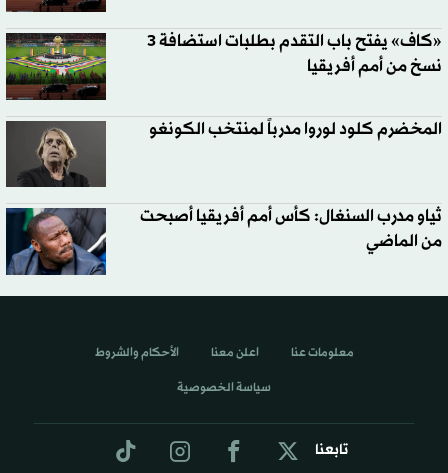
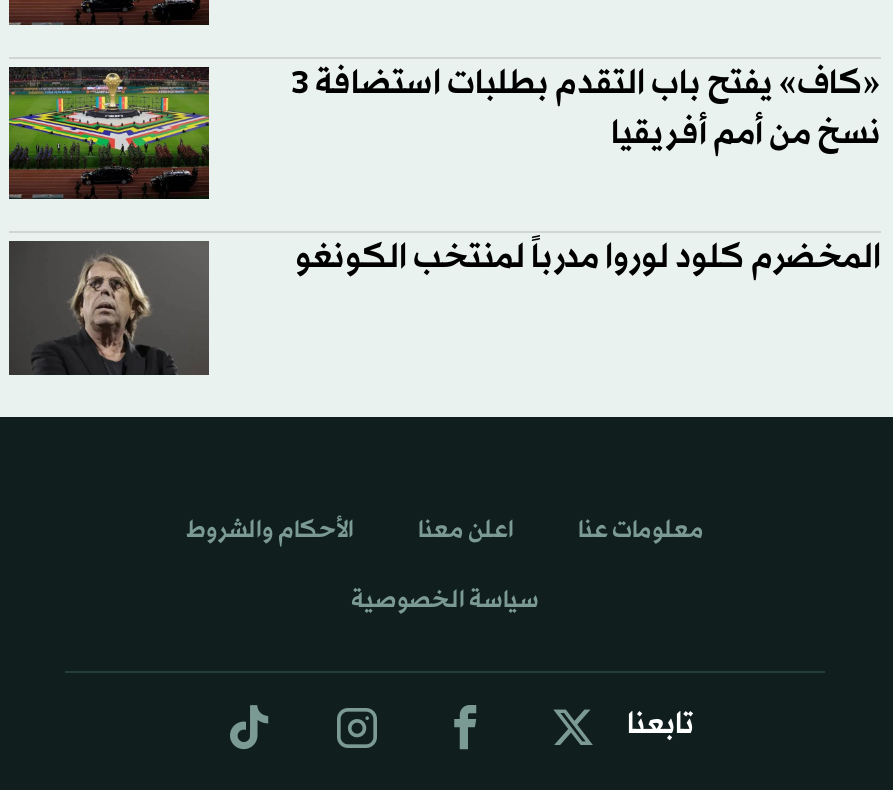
- [image]
- ثياو مدرب السنغال: كأس أمم أفريقيا أصبحت
- من الماضي
